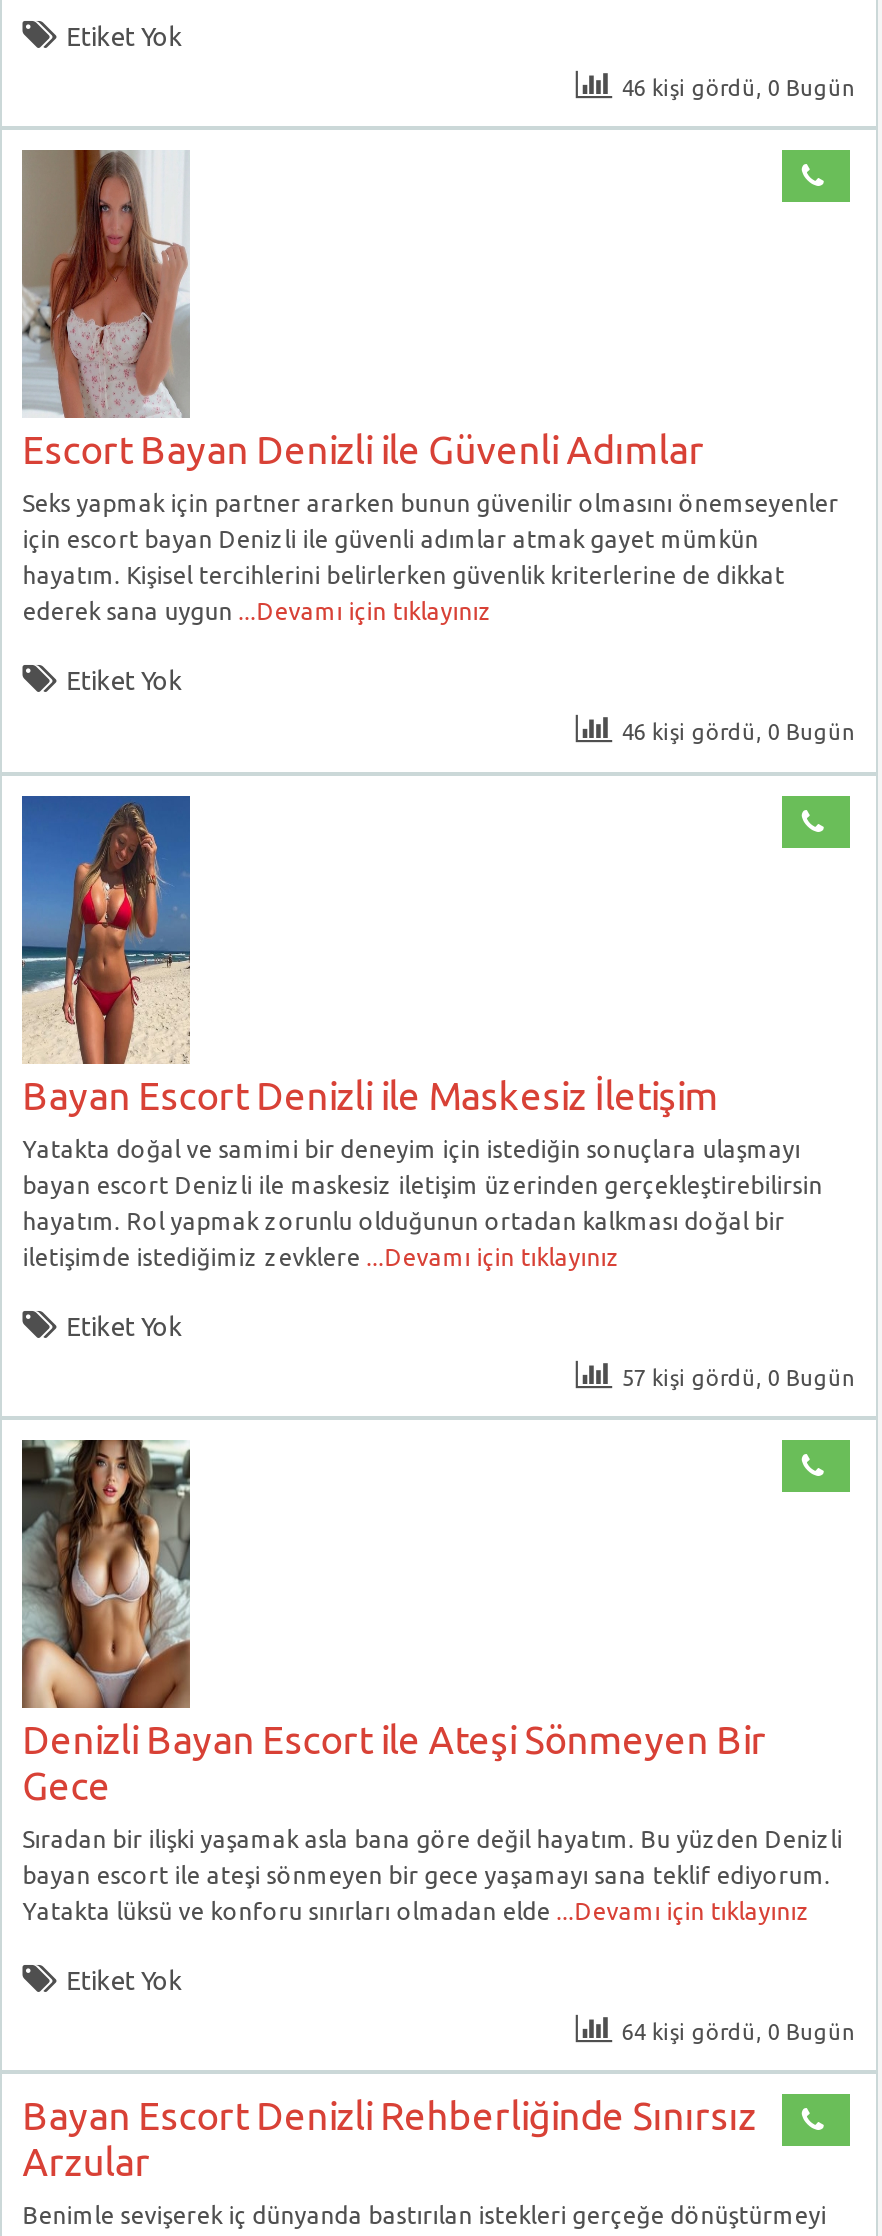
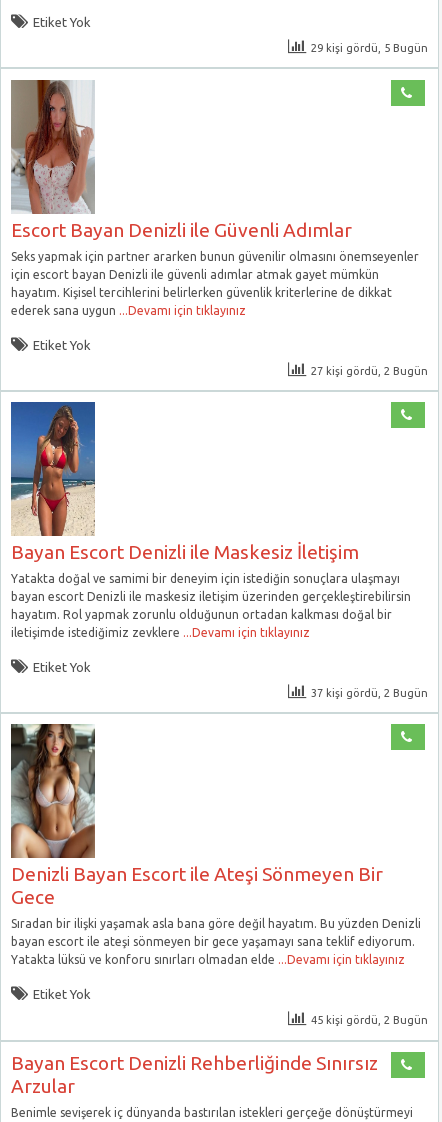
- 46 kişi gördü, 0 Bugün
+ 29 kişi gördü, 5 Bugün

- 46 kişi gördü, 0 Bugün
+ 27 kişi gördü, 2 Bugün

- 57 kişi gördü, 0 Bugün
+ 37 kişi gördü, 2 Bugün

- 64 kişi gördü, 0 Bugün
+ 45 kişi gördü, 2 Bugün
